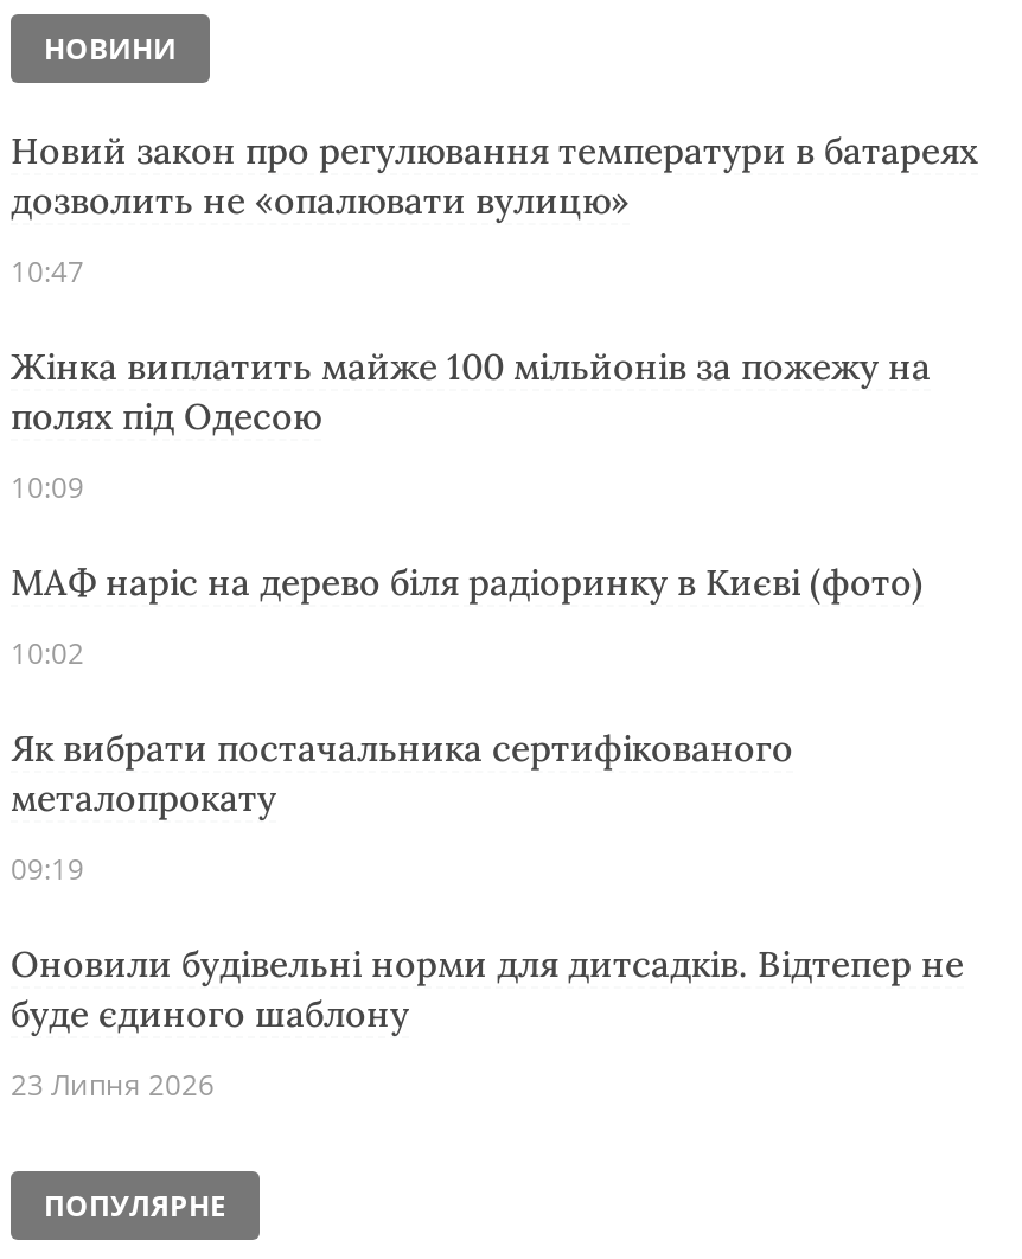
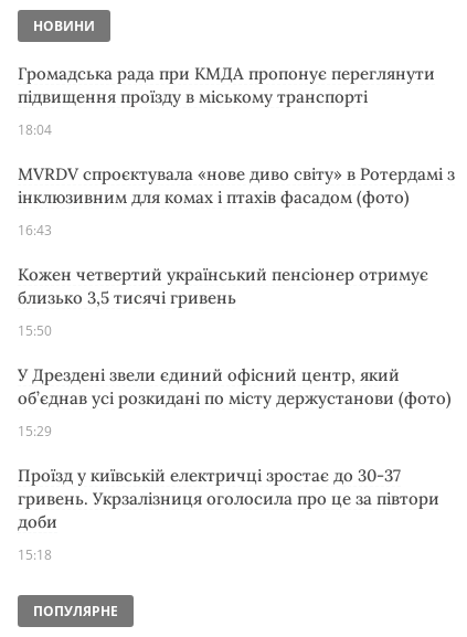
- Новий закон про регулювання температури в батареях
- дозволить не «опалювати вулицю»
+ Громадська рада при КМДА пропонує переглянути
+ підвищення проїзду в міському транспорті

- 10:47
+ 18:04

- Жінка виплатить майже 100 мільйонів за пожежу на
- полях під Одесою
+ MVRDV спроєктувала «нове диво світу» в Ротердамі з
+ інклюзивним для комах і птахів фасадом (фото)

- 10:09
+ 16:43

- МАФ наріс на дерево біля радіоринку в Києві (фото)
+ Кожен четвертий український пенсіонер отримує
+ близько 3,5 тисячі гривень

- 10:02
+ 15:50

- Як вибрати постачальника сертифікованого
- металопрокату
+ У Дрездені звели єдиний офісний центр, який
+ об’єднав усі розкидані по місту держустанови (фото)

- 09:19
+ 15:29

- Оновили будівельні норми для дитсадків. Відтепер не
- буде єдиного шаблону
+ Проїзд у київській електричці зростає до 30-37
+ гривень. Укрзалізниця оголосила про це за півтори
+ доби

- 23 Липня 2026
+ 15:18
